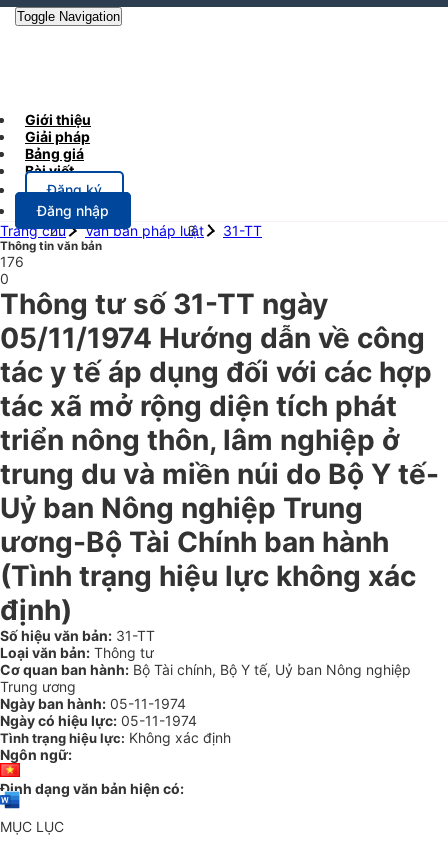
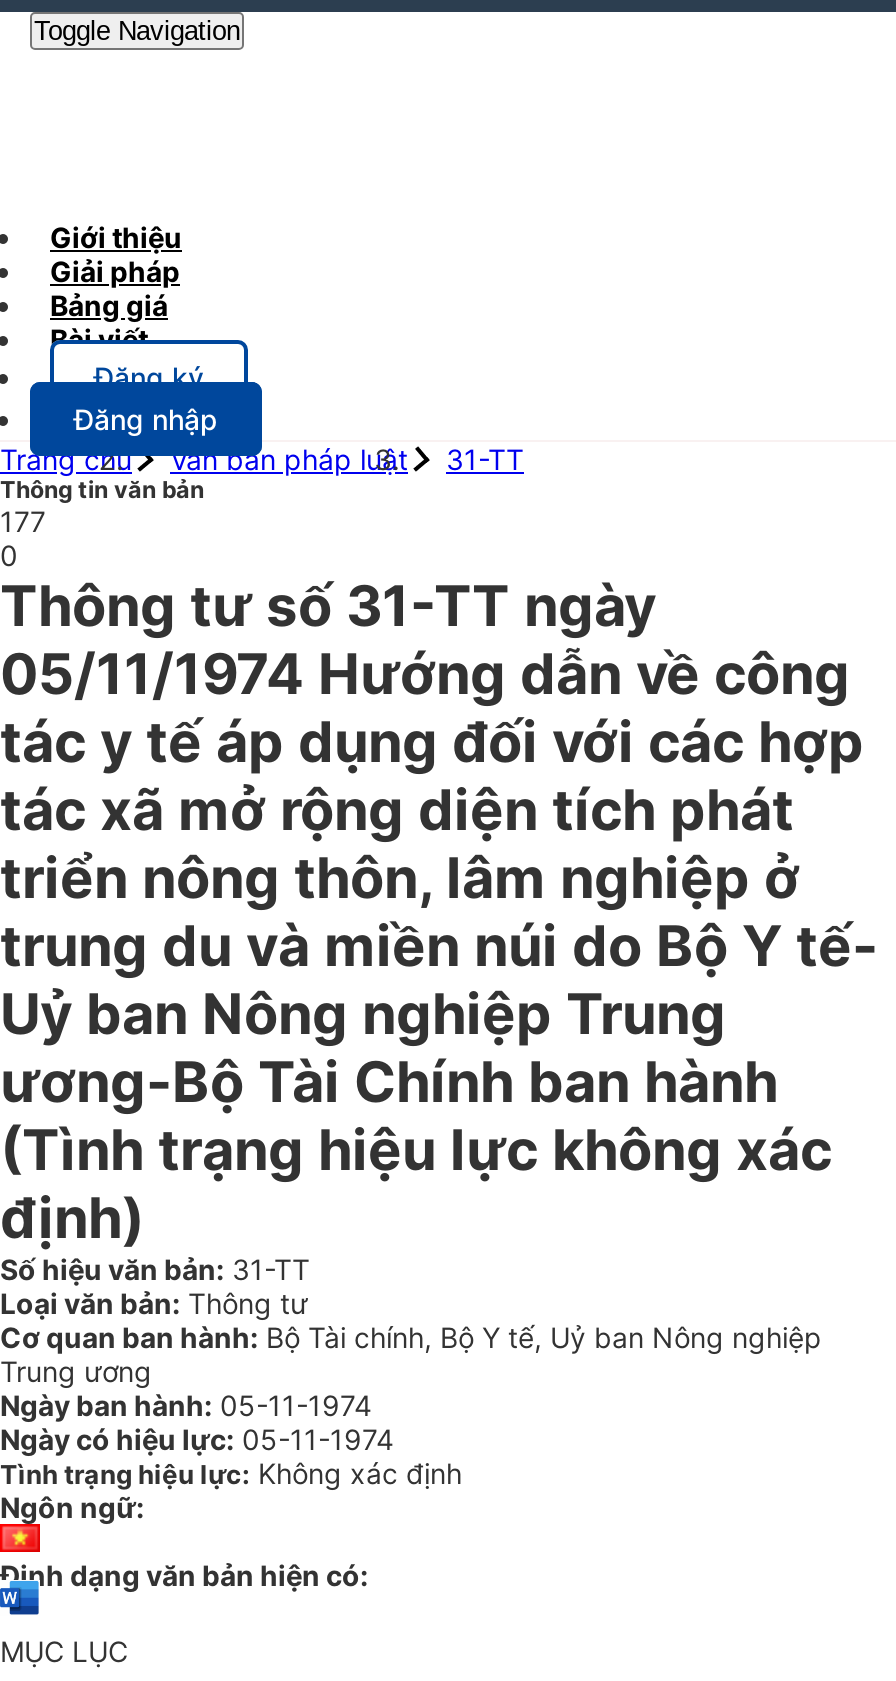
- 176
+ 177
